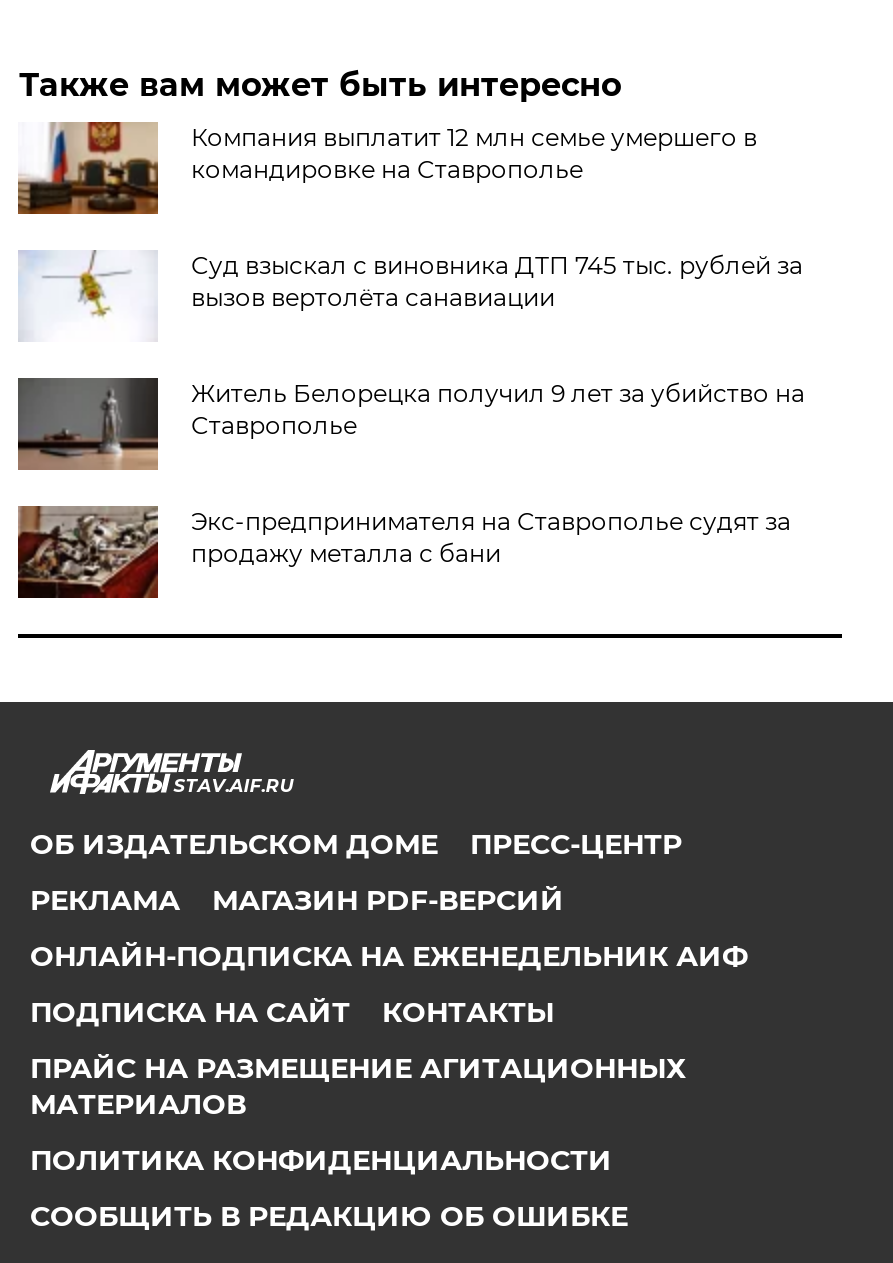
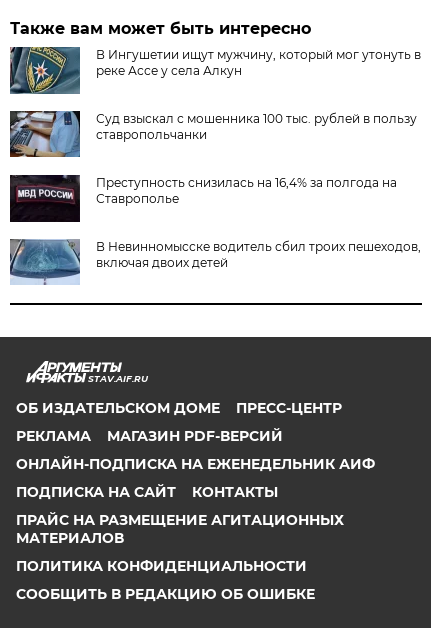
- [image]
- Компания выплатит 12 млн семье умершего в
- командировке на Ставрополье
+ [image]
+ В Ингушетии ищут мужчину, который мог утонуть в
+ реке Ассе у села Алкун

- [image]
- Суд взыскал с виновника ДТП 745 тыс. рублей за
- вызов вертолёта санавиации
+ [image]
+ Суд взыскал с мошенника 100 тыс. рублей в пользу
+ ставропольчанки

- [image]
- Житель Белорецка получил 9 лет за убийство на
+ [image]
+ Преступность снизилась на 16,4% за полгода на

- [image]
- Экс-предпринимателя на Ставрополье судят за
- продажу металла с бани
+ [image]
+ В Невинномысске водитель сбил троих пешеходов,
+ включая двоих детей
